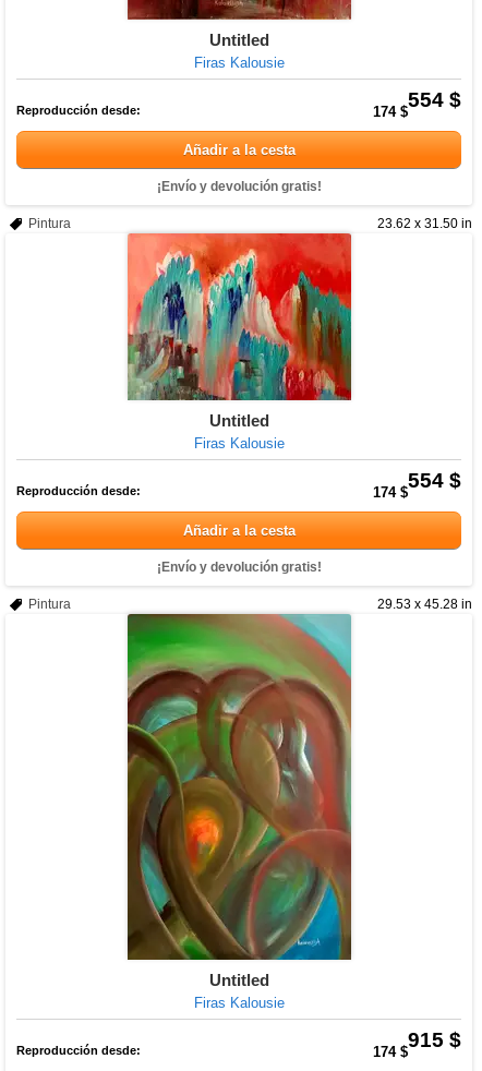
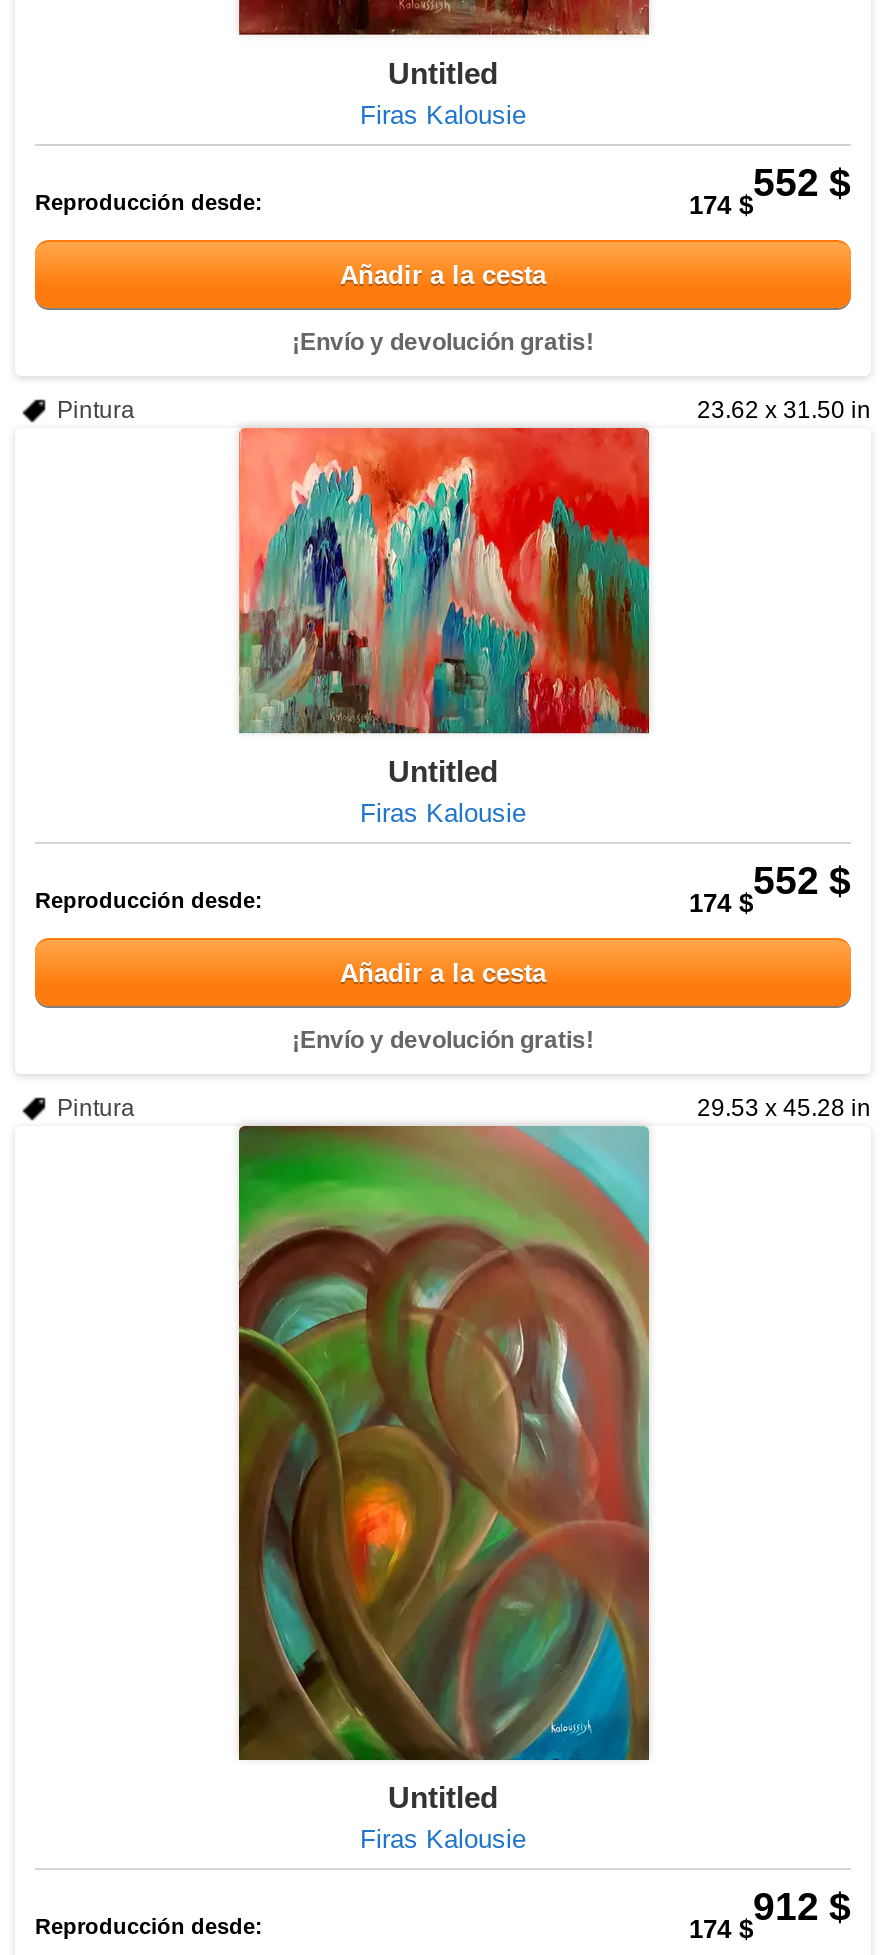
- 554 $
+ 552 $

- 554 $
+ 552 $

- 915 $
+ 912 $
